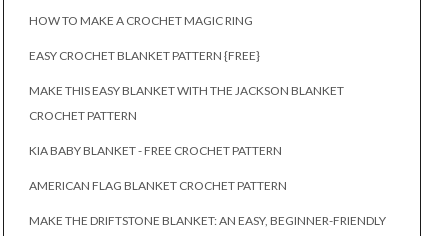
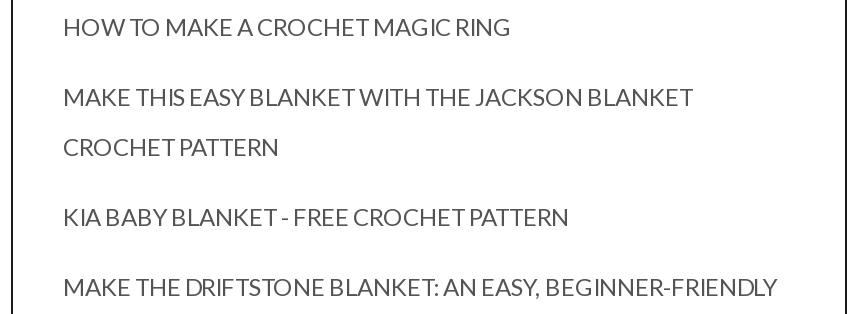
- EASY CROCHET BLANKET PATTERN {FREE}

- AMERICAN FLAG BLANKET CROCHET PATTERN
